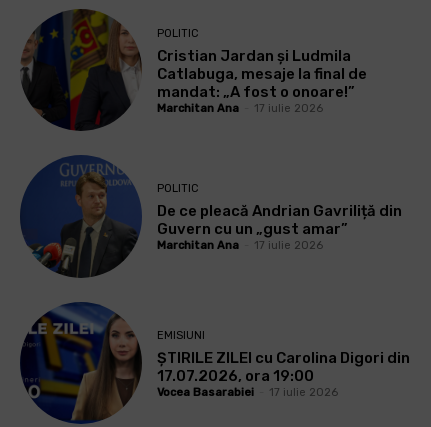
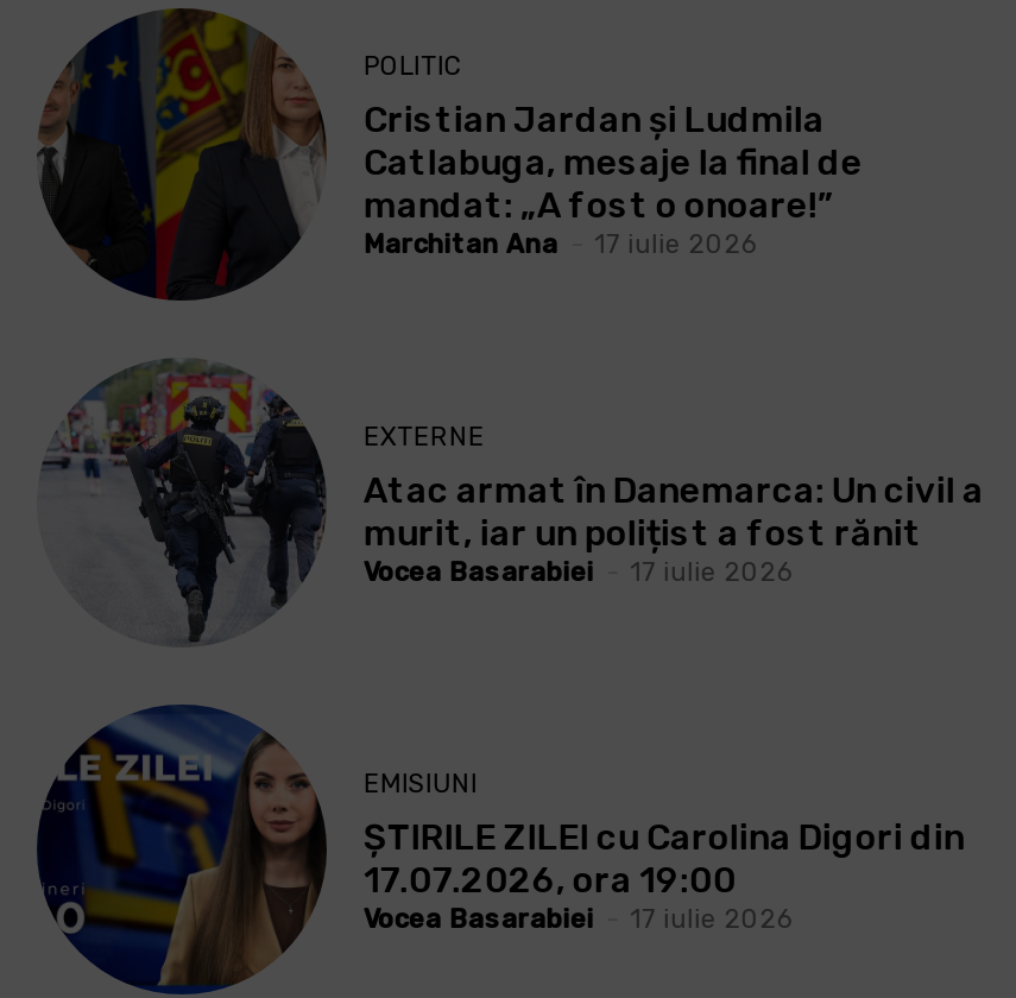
- [image]
- POLITIC
- De ce pleacă Andrian Gavriliță din
- Guvern cu un „gust amar”
- Marchitan Ana - 17 iulie 2026
+ [image]
+ EXTERNE
+ Atac armat în Danemarca: Un civil a
+ murit, iar un polițist a fost rănit
+ Vocea Basarabiei - 17 iulie 2026
